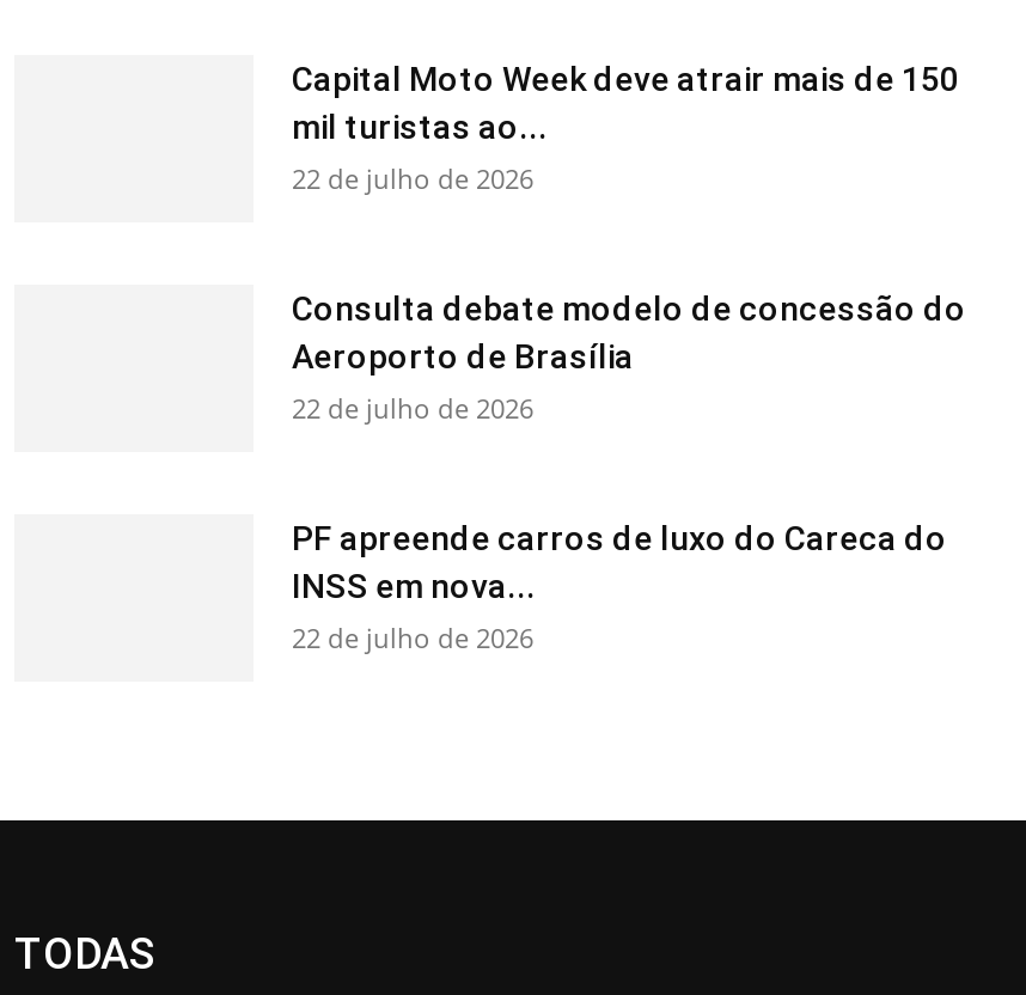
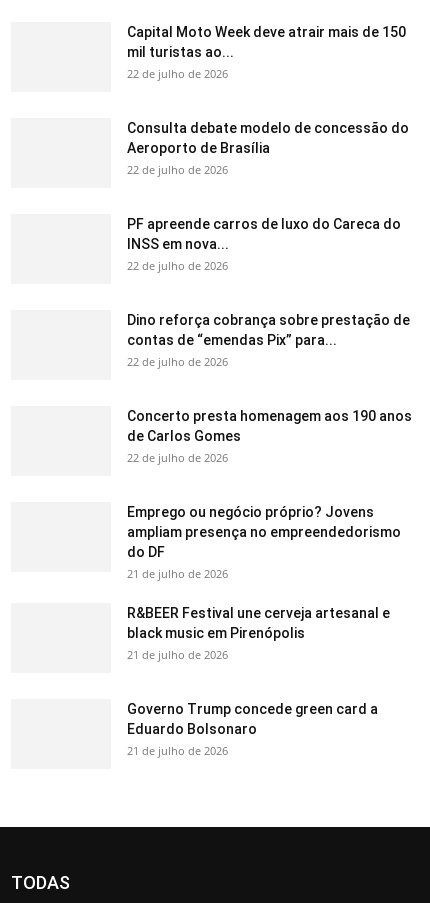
+ Dino reforça cobrança sobre prestação de
+ contas de “emendas Pix” para...
+ 22 de julho de 2026
+ Concerto presta homenagem aos 190 anos
+ de Carlos Gomes
+ 22 de julho de 2026
+ Emprego ou negócio próprio? Jovens
+ ampliam presença no empreendedorismo
+ do DF
+ 21 de julho de 2026
+ R&BEER Festival une cerveja artesanal e
+ black music em Pirenópolis
+ 21 de julho de 2026
+ Governo Trump concede green card a
+ Eduardo Bolsonaro
+ 21 de julho de 2026
